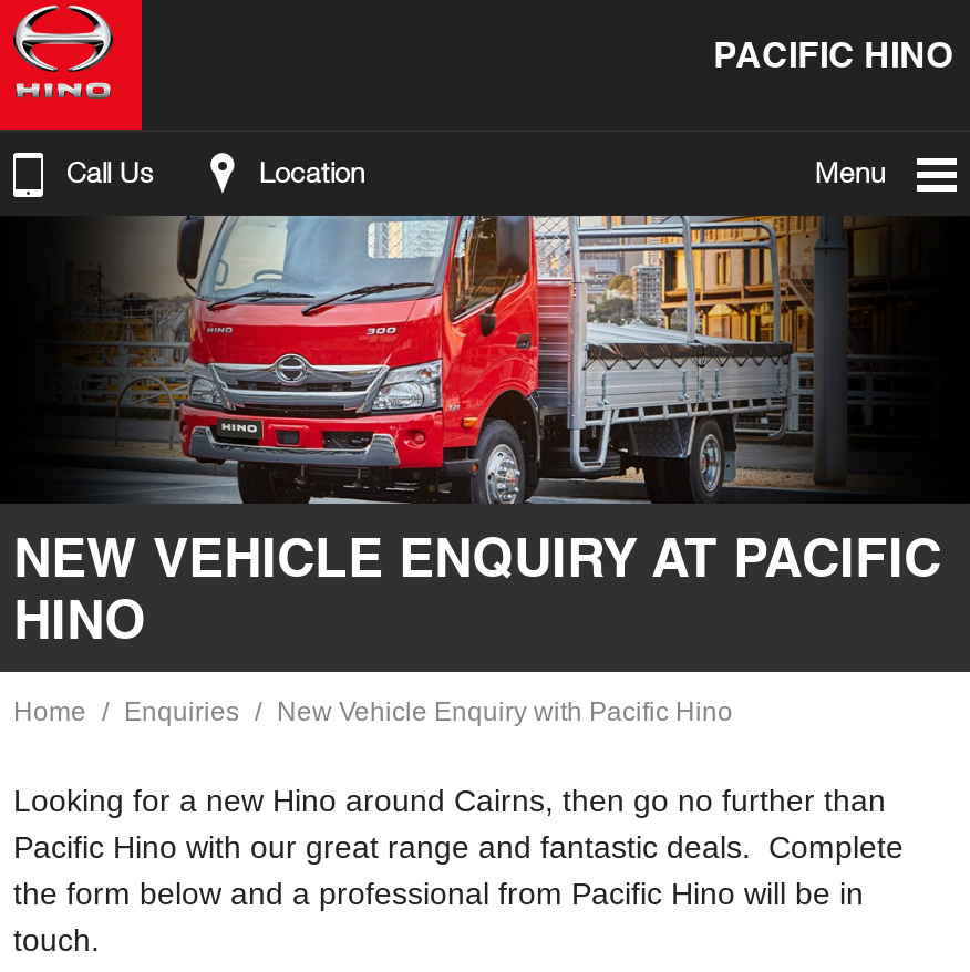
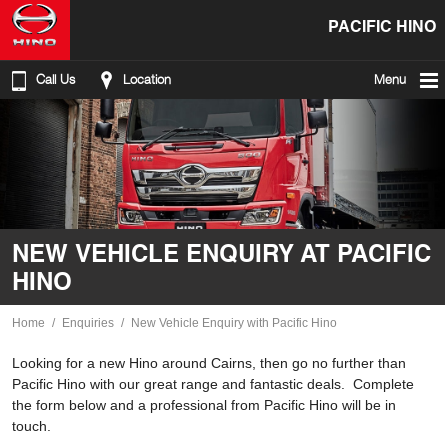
- [image]
+ [image]
